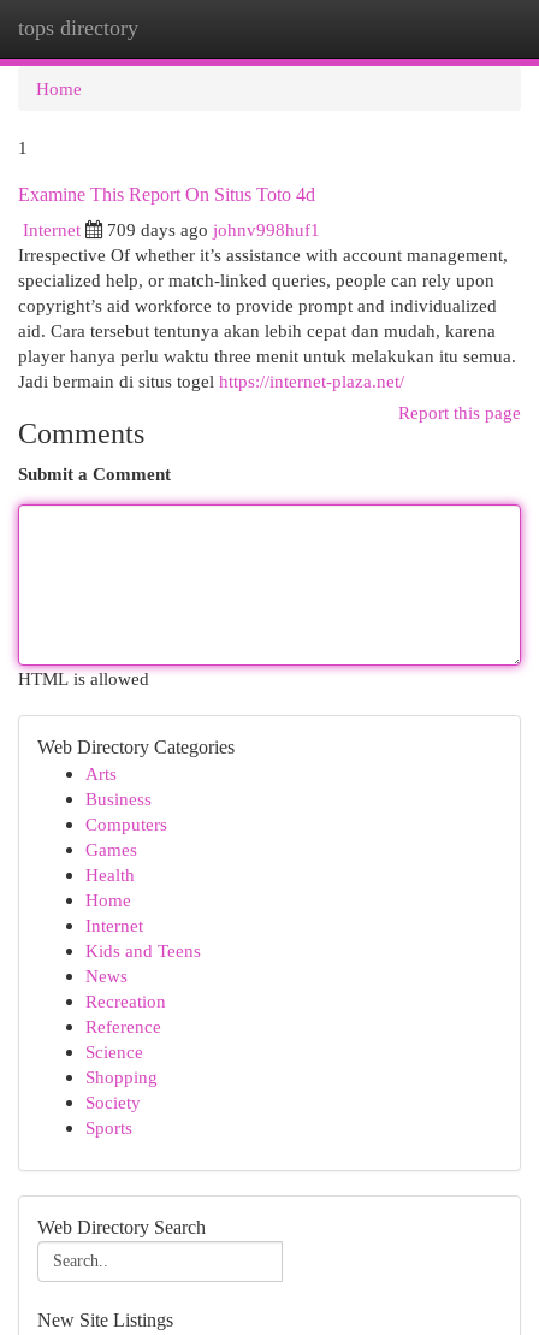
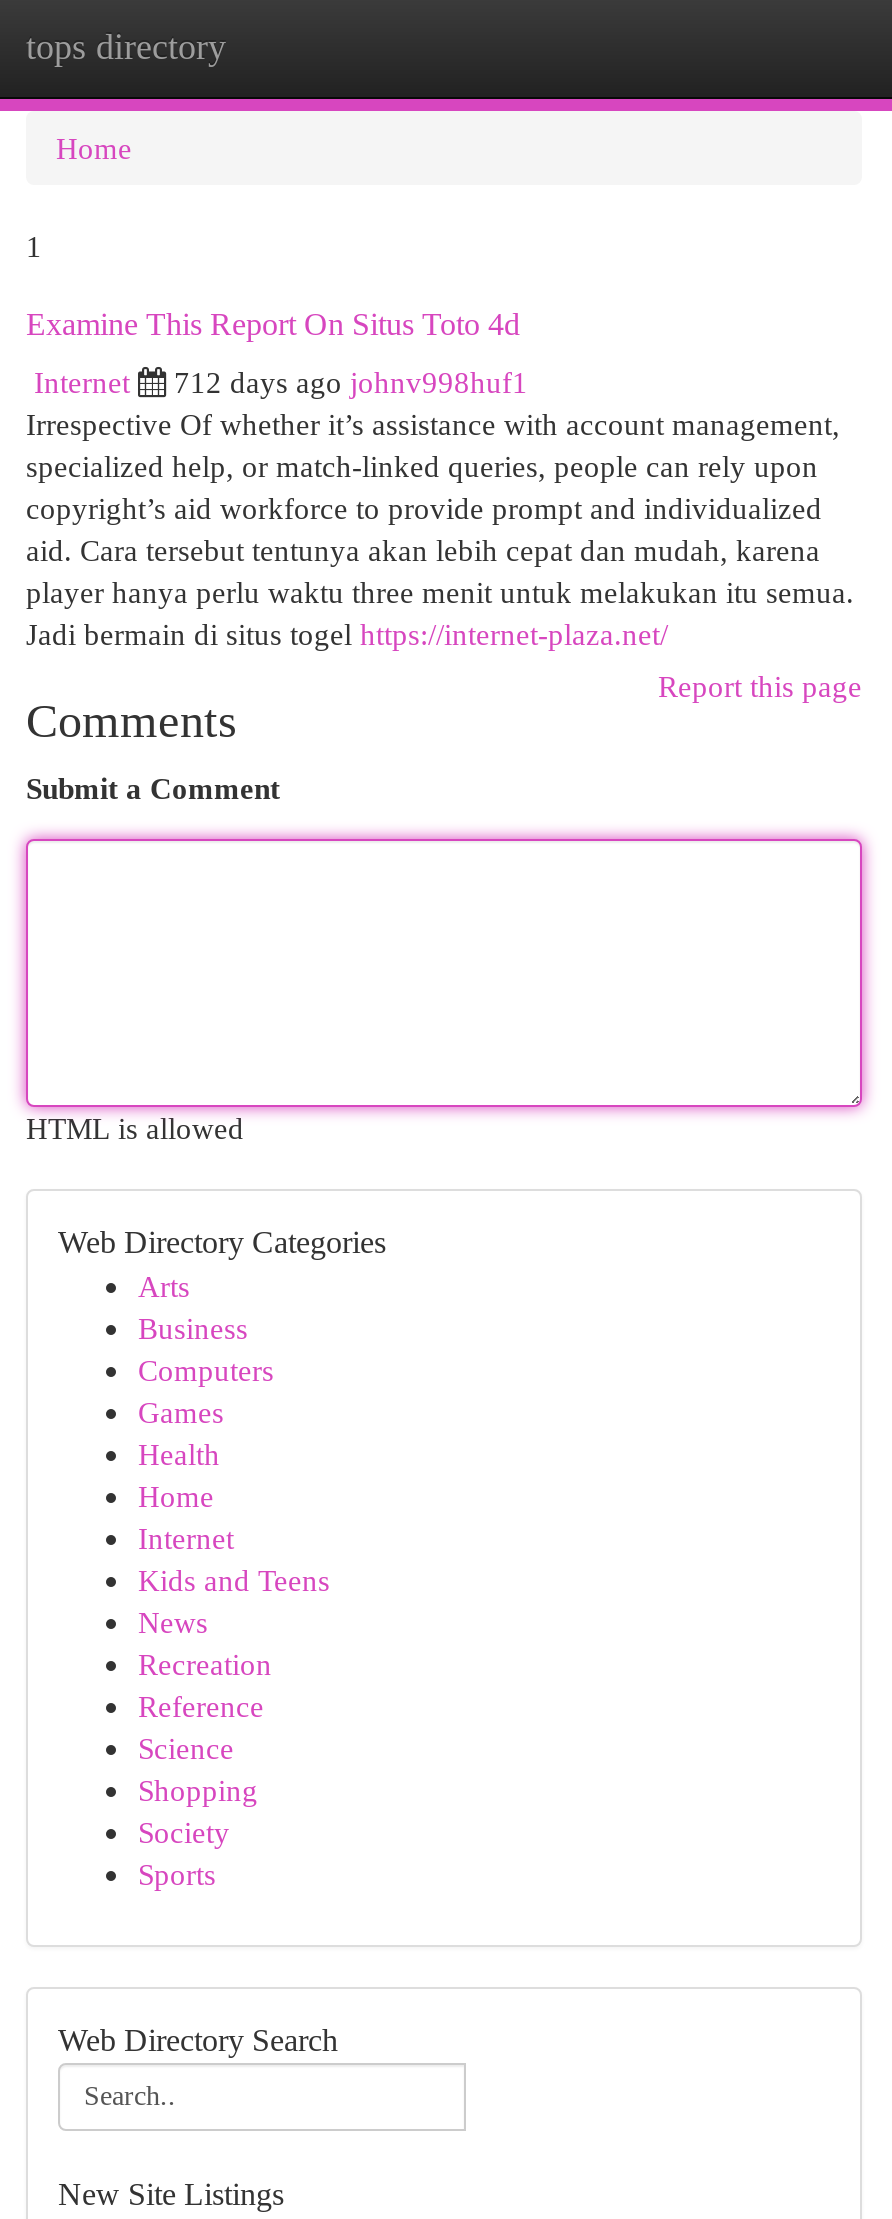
- 709 days ago johnv998huf1
+ 712 days ago johnv998huf1
